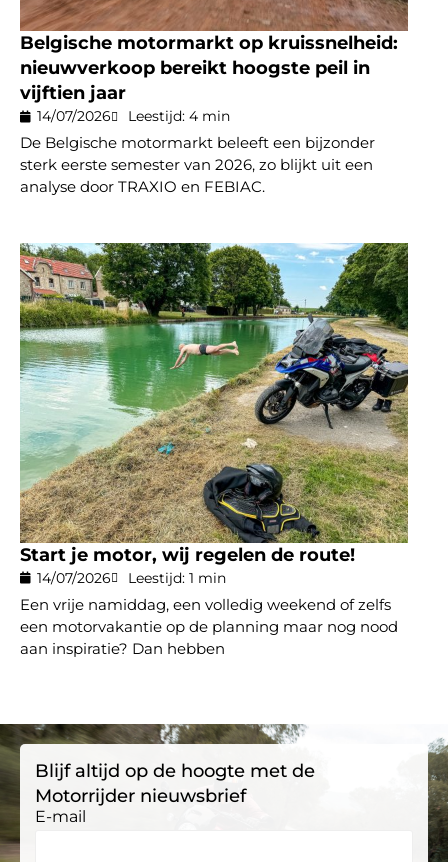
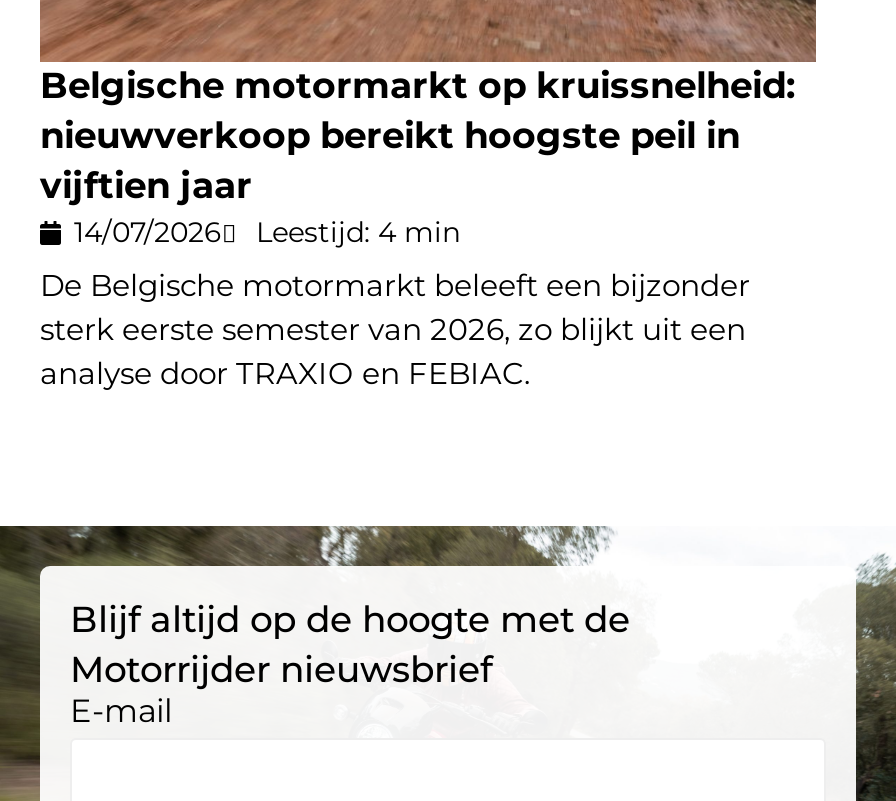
- [image]
- Start je motor, wij regelen de route!
- 14/07/2026
- Leestijd: 1 min
- Een vrije namiddag, een volledig weekend of zelfs
- een motorvakantie op de planning maar nog nood
- aan inspiratie? Dan hebben
